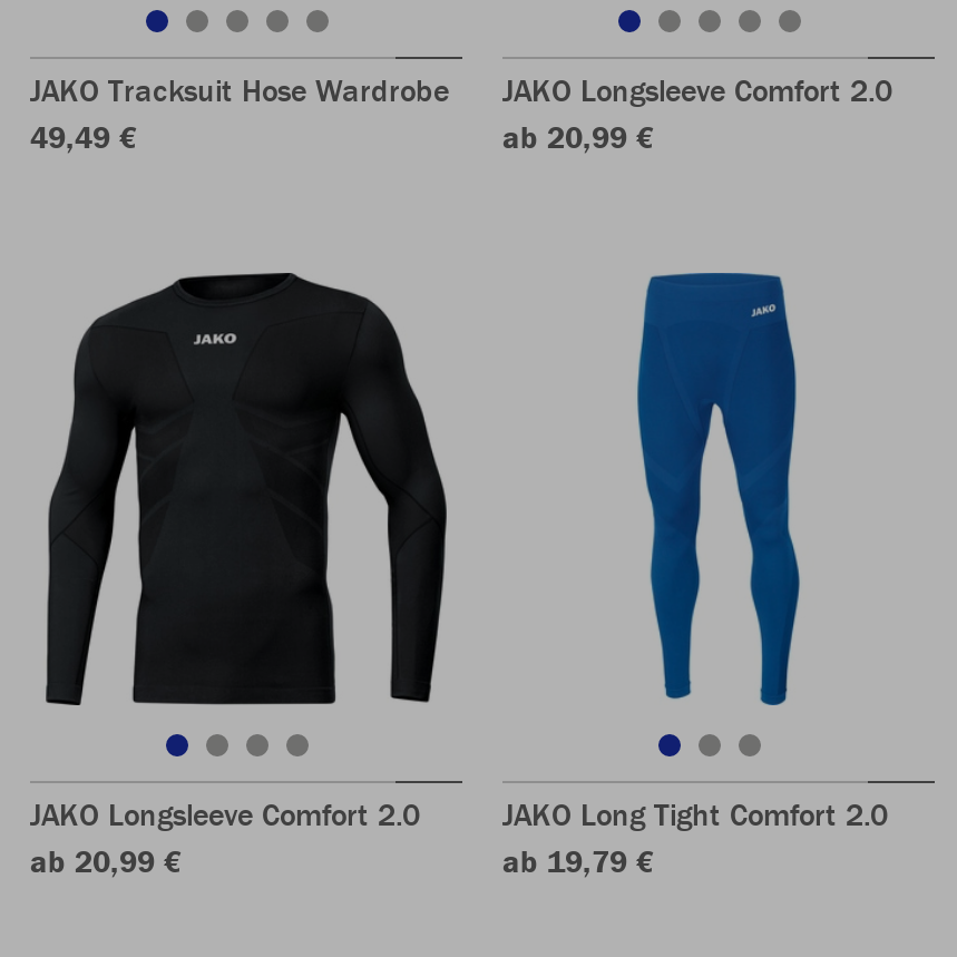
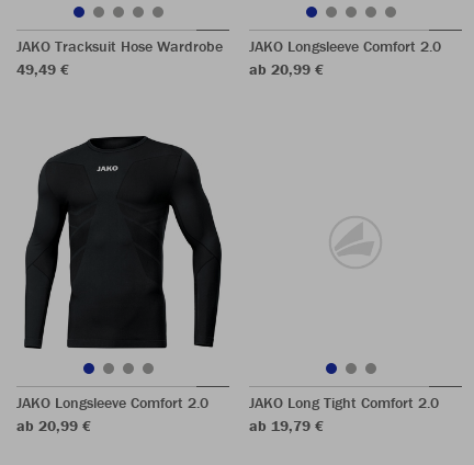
- [image]
